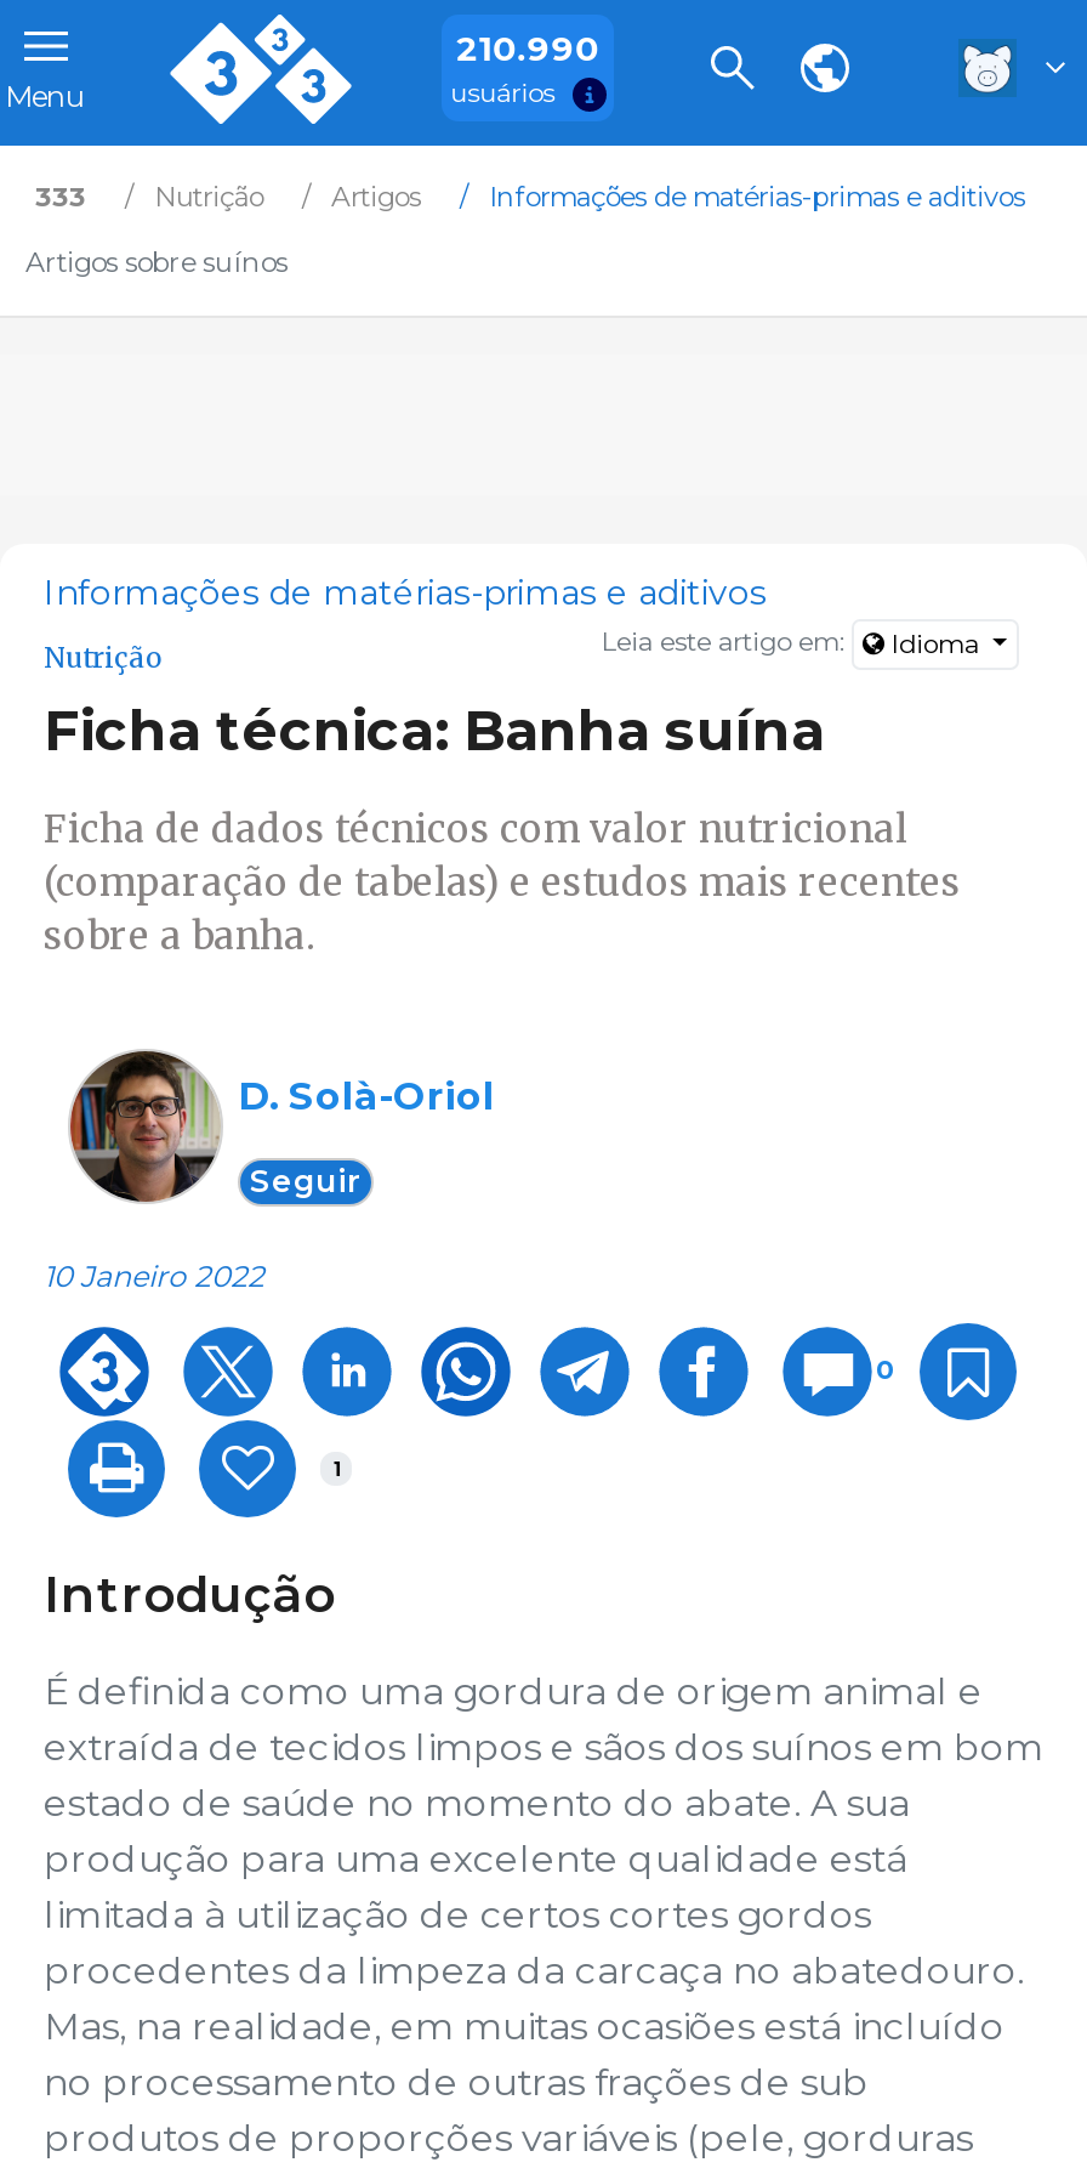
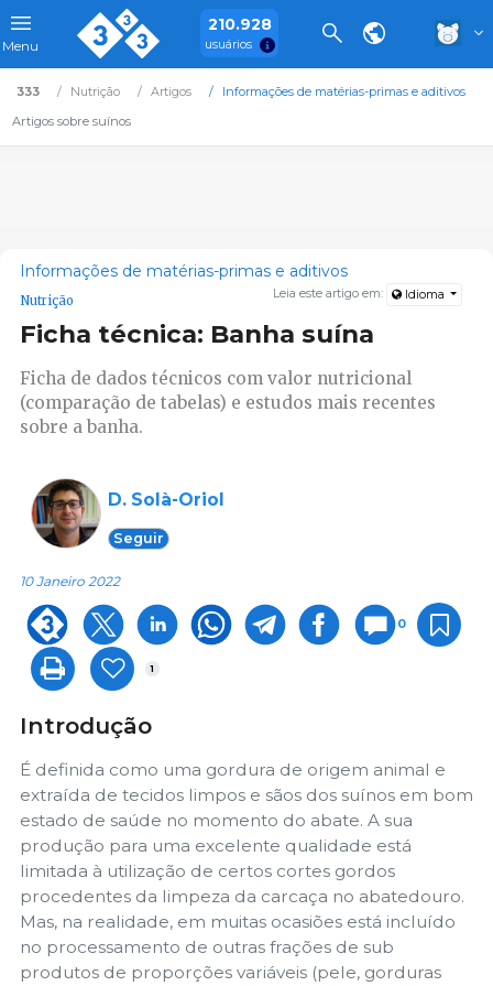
- 210.990
+ 210.928
